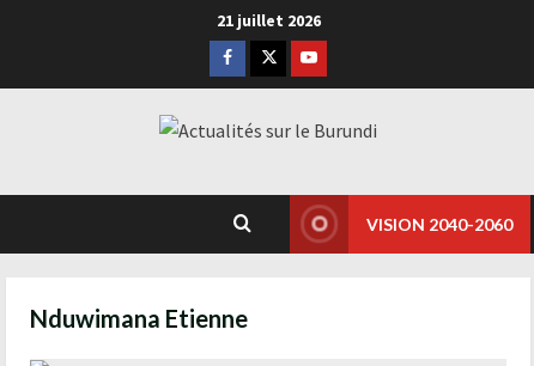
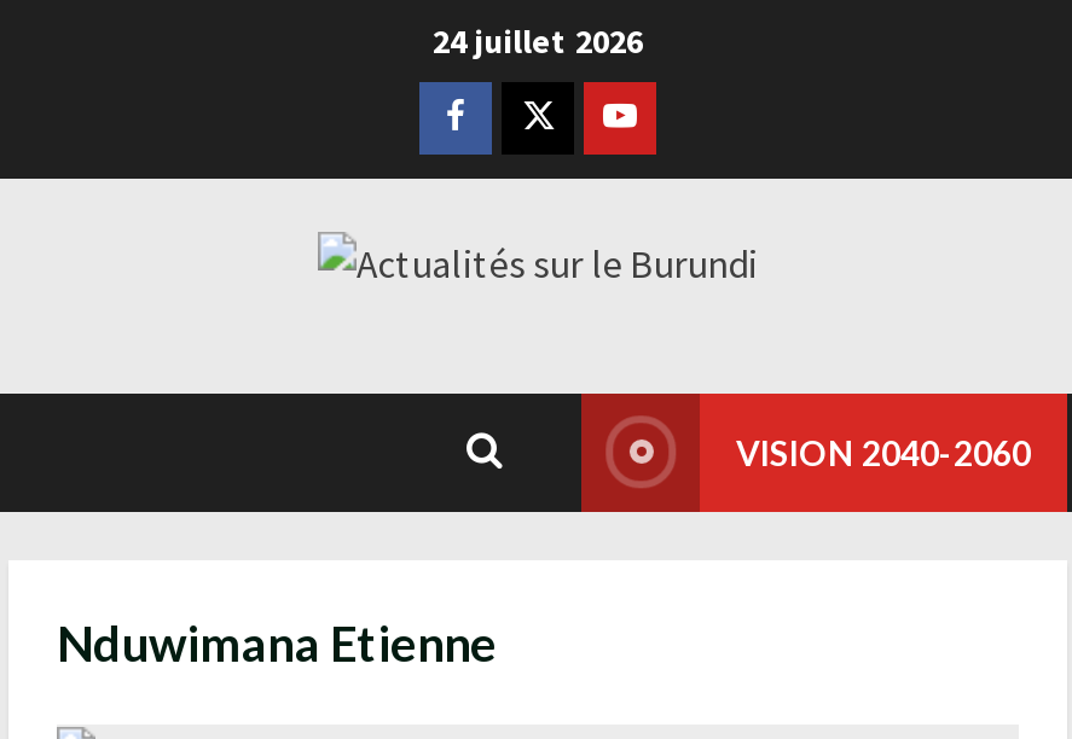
- 21 juillet 2026
+ 24 juillet 2026
